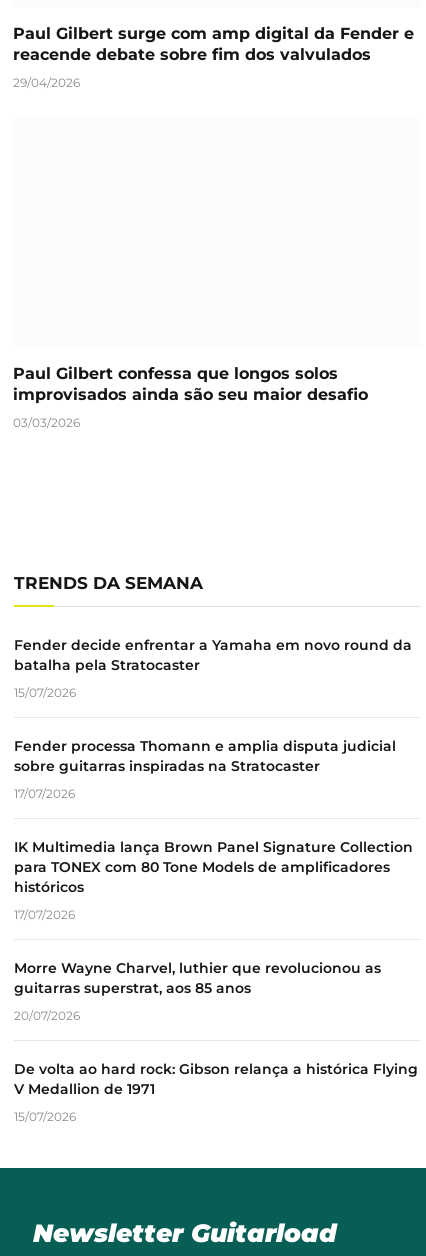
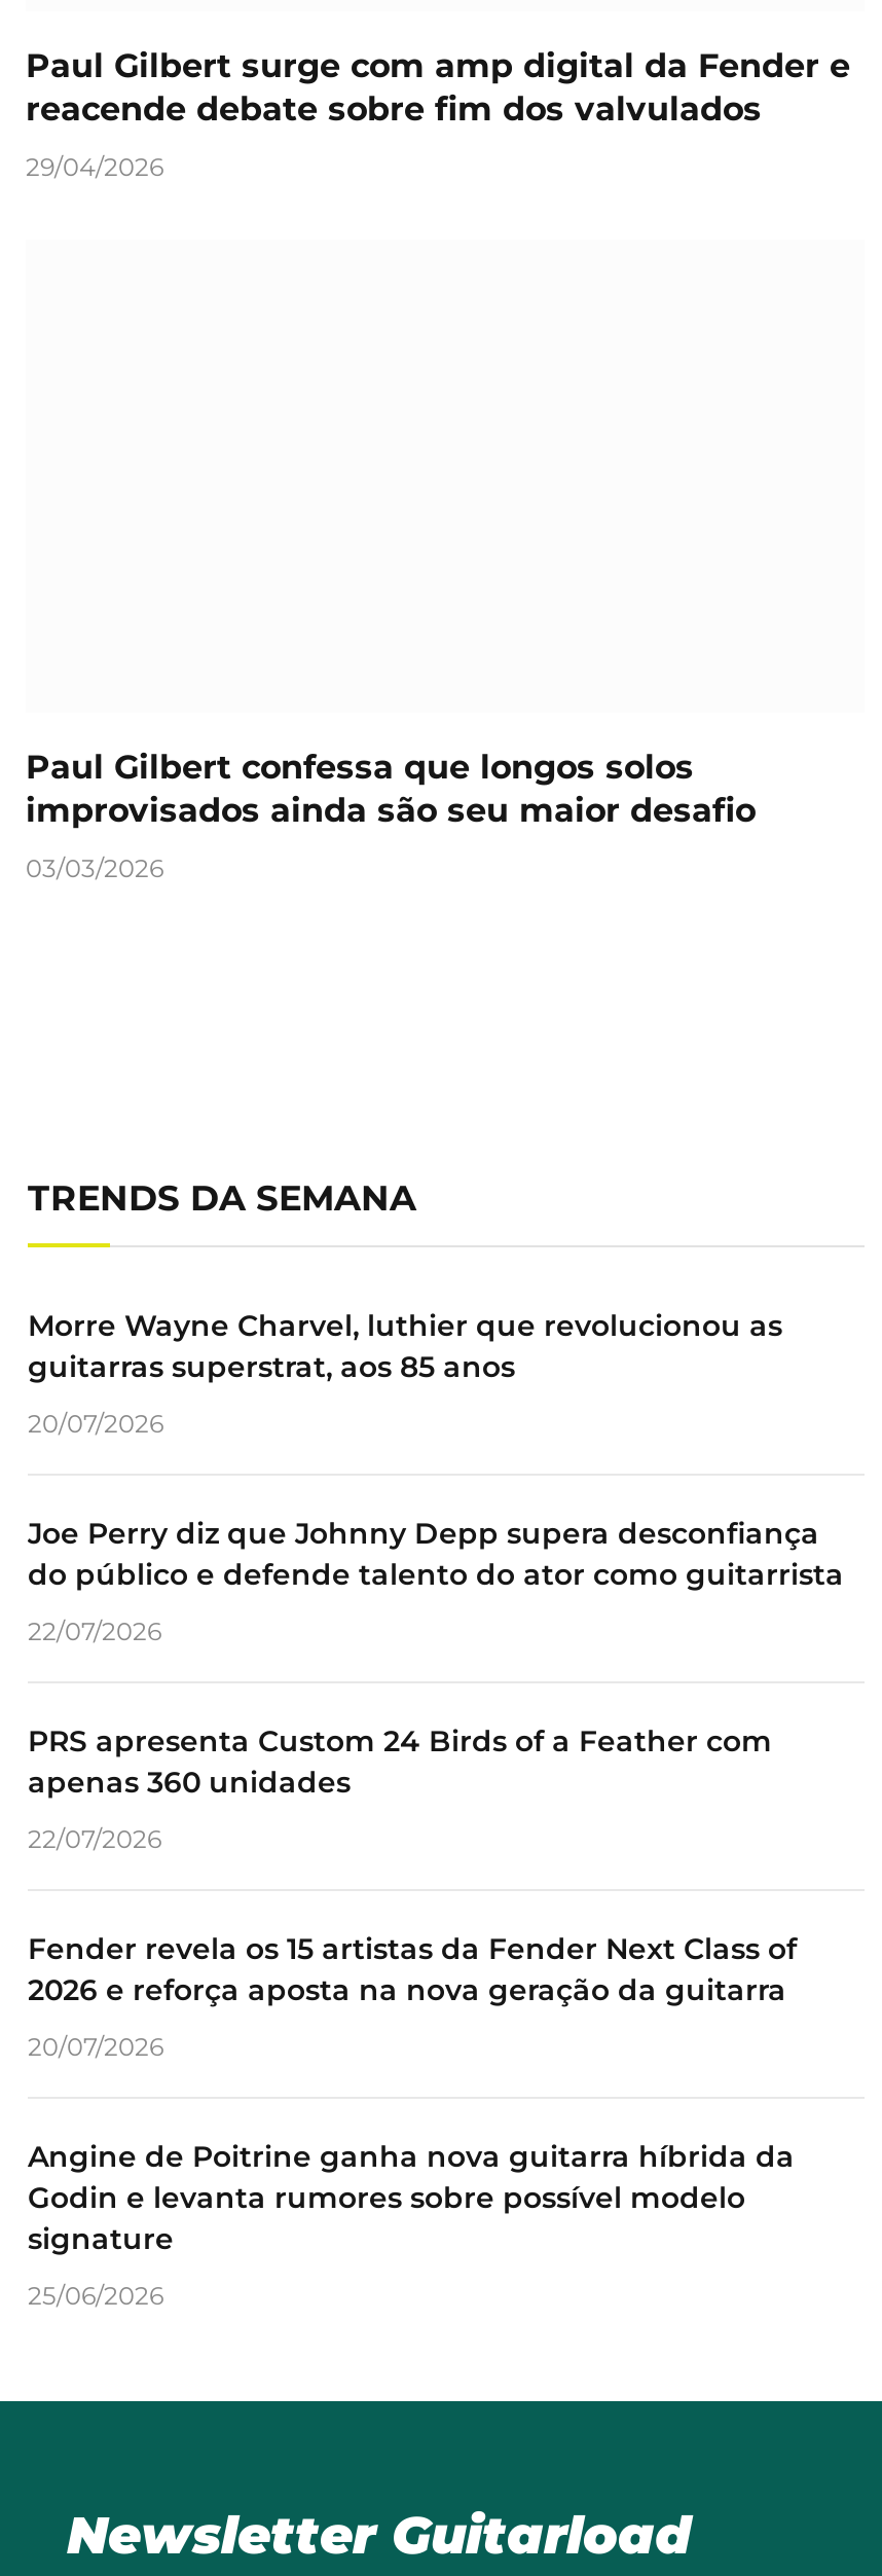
- Fender decide enfrentar a Yamaha em novo round da
- batalha pela Stratocaster
- 15/07/2026
- Fender processa Thomann e amplia disputa judicial
- sobre guitarras inspiradas na Stratocaster
- 17/07/2026
- IK Multimedia lança Brown Panel Signature Collection
- para TONEX com 80 Tone Models de amplificadores
- históricos
- 17/07/2026

moved up: Morre Wayne Charvel, luthier que revolucionou as | guitarras superstrat, aos 85 anos | 20/07/2026

- De volta ao hard rock: Gibson relança a histórica Flying
- V Medallion de 1971
- 15/07/2026
+ Joe Perry diz que Johnny Depp supera desconfiança
+ do público e defende talento do ator como guitarrista
+ 22/07/2026
+ PRS apresenta Custom 24 Birds of a Feather com
+ apenas 360 unidades
+ 22/07/2026
+ Fender revela os 15 artistas da Fender Next Class of
+ 2026 e reforça aposta na nova geração da guitarra
+ 20/07/2026
+ Angine de Poitrine ganha nova guitarra híbrida da
+ Godin e levanta rumores sobre possível modelo
+ signature
+ 25/06/2026
